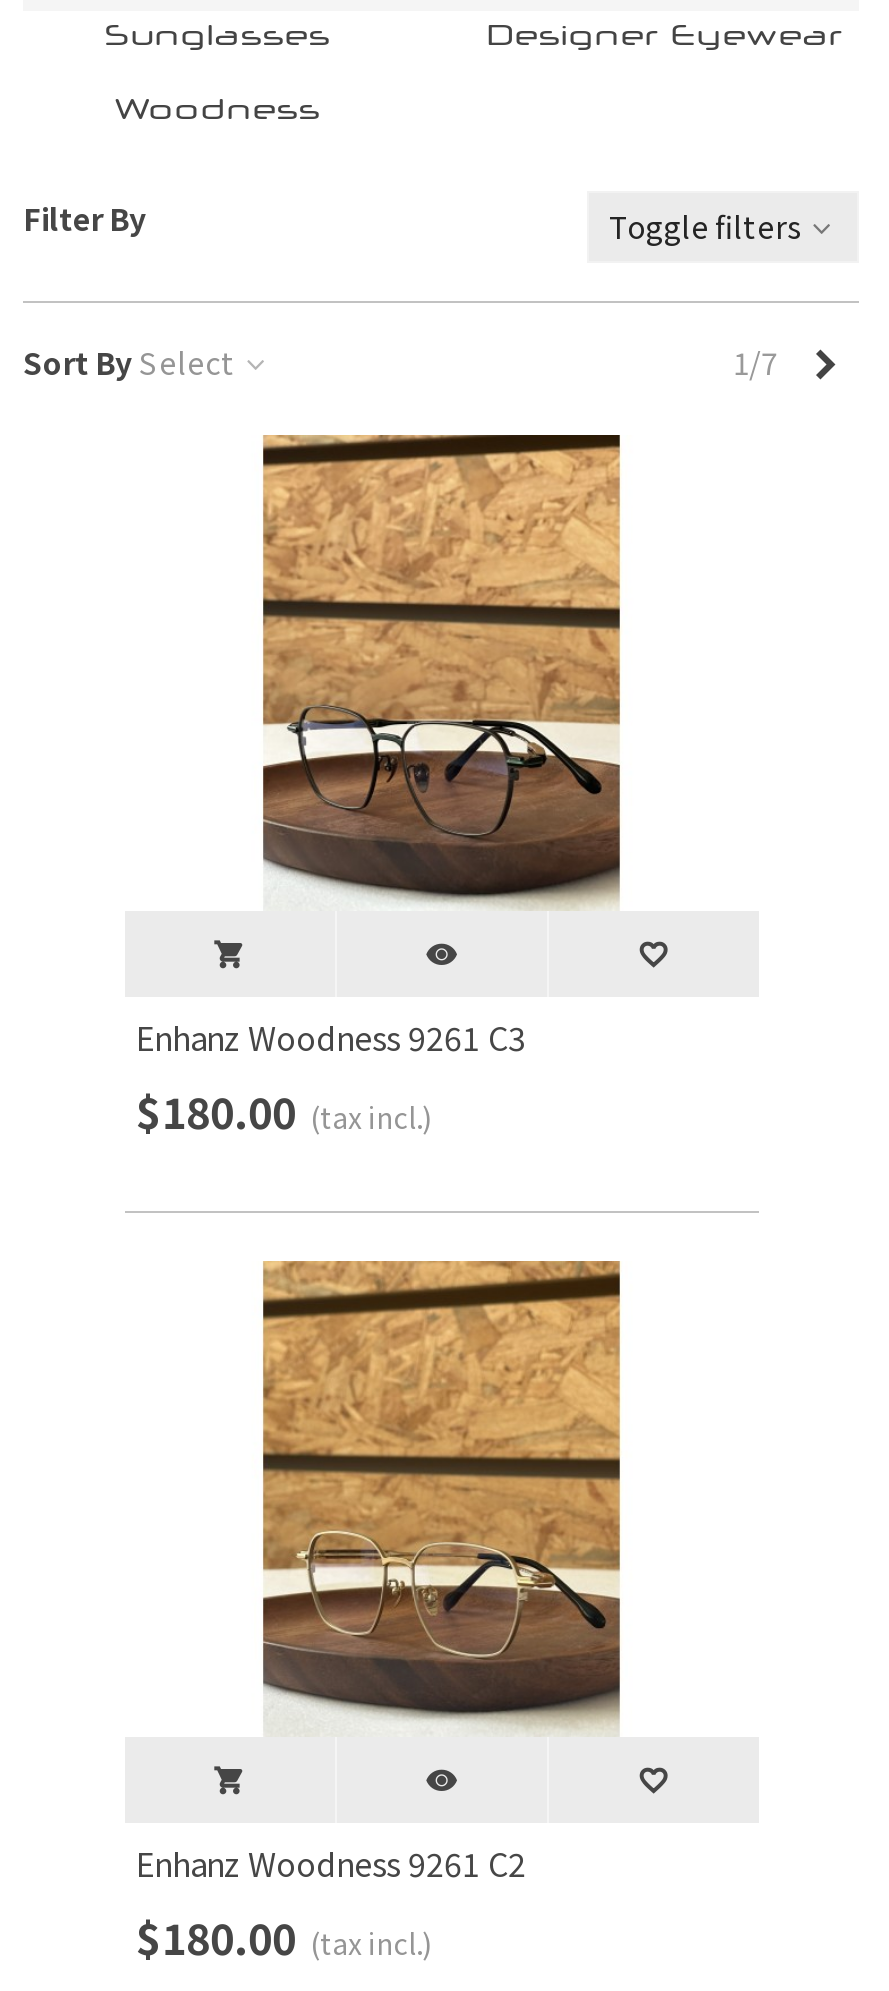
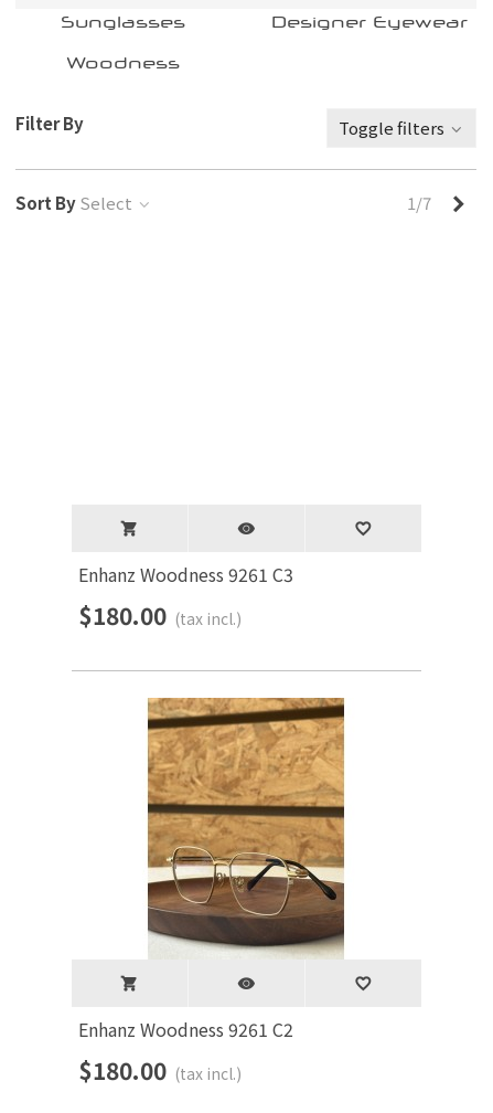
- [image]
